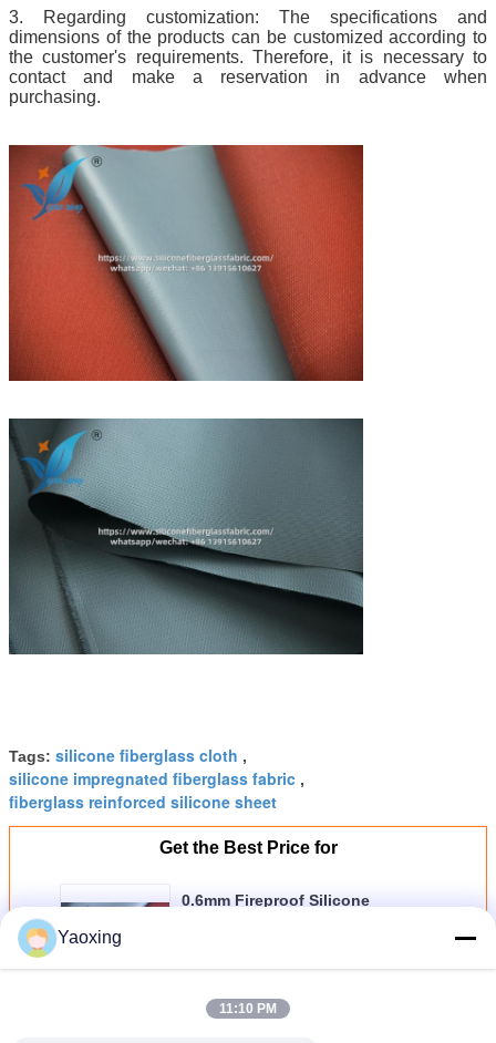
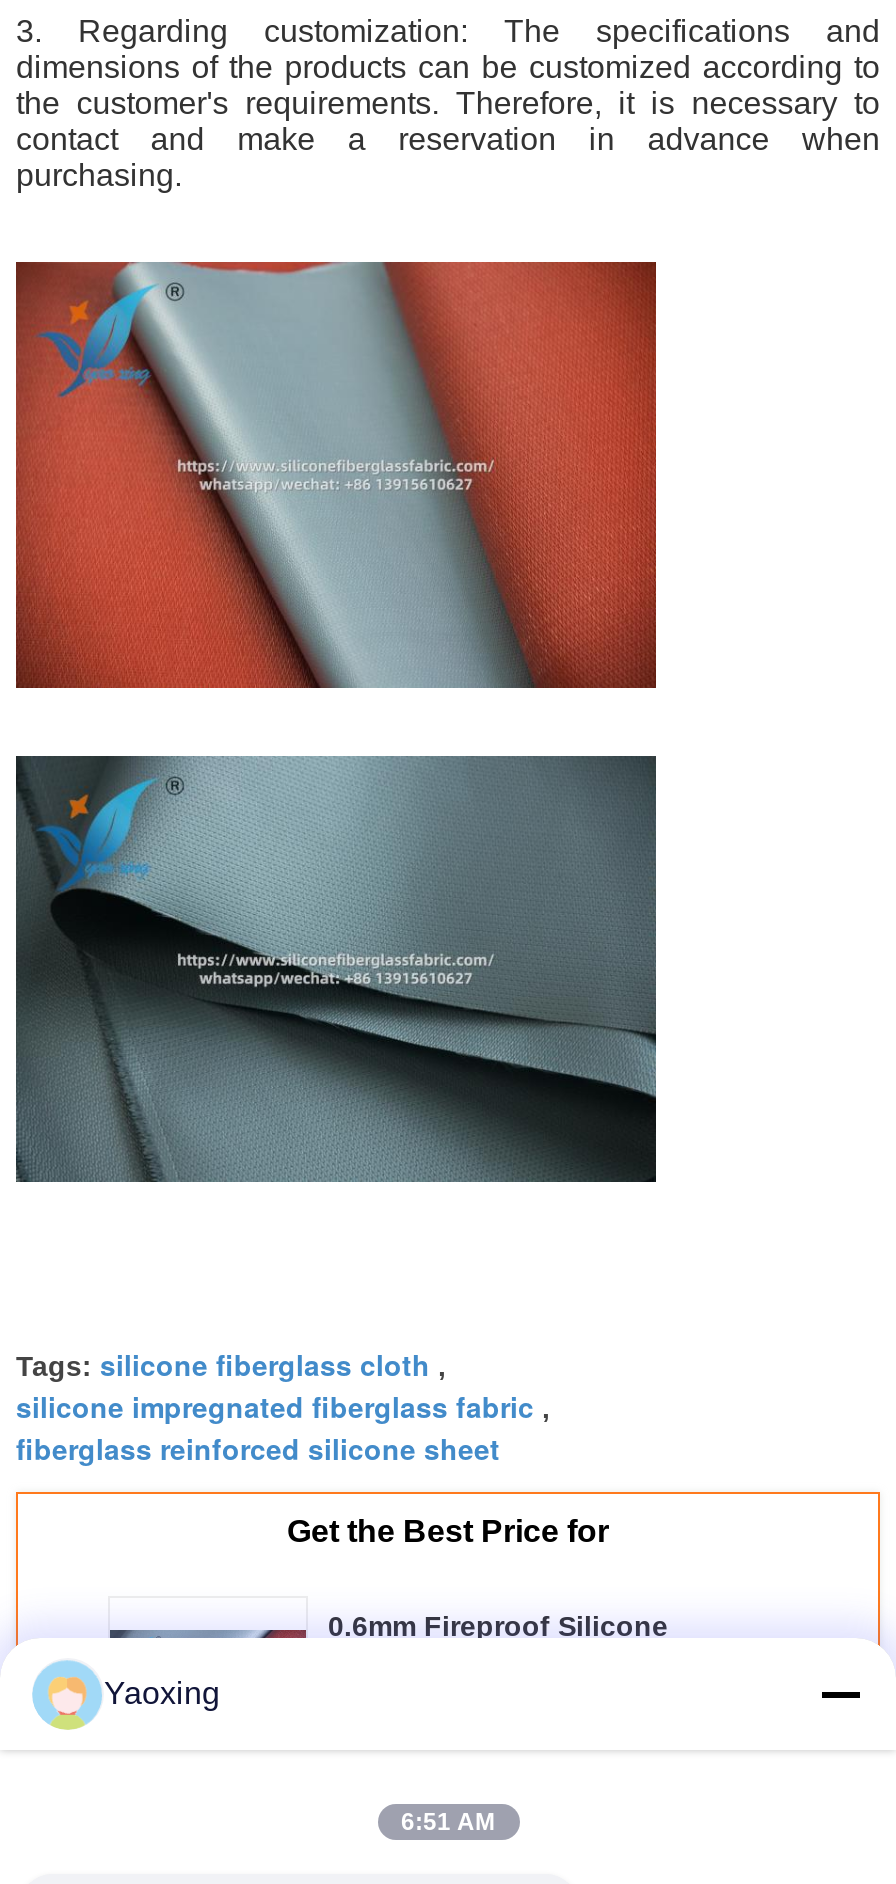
- 11:10 PM
+ 6:51 AM
